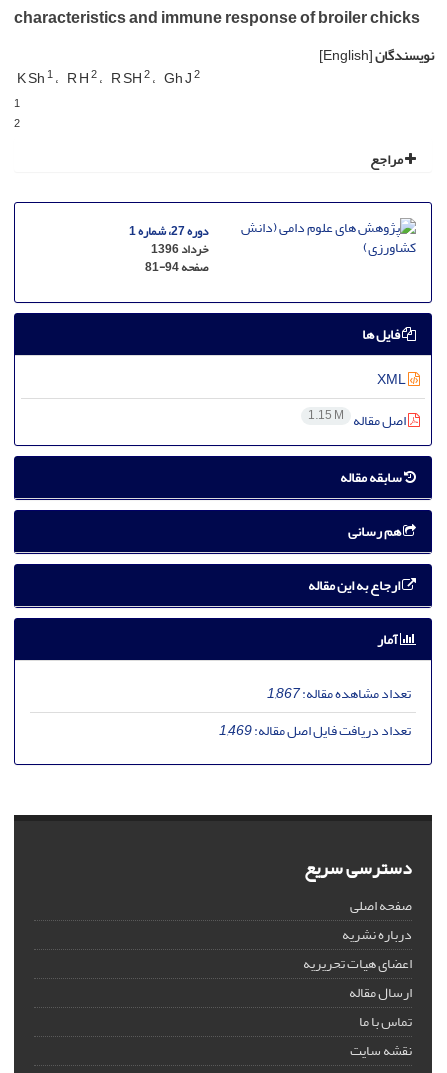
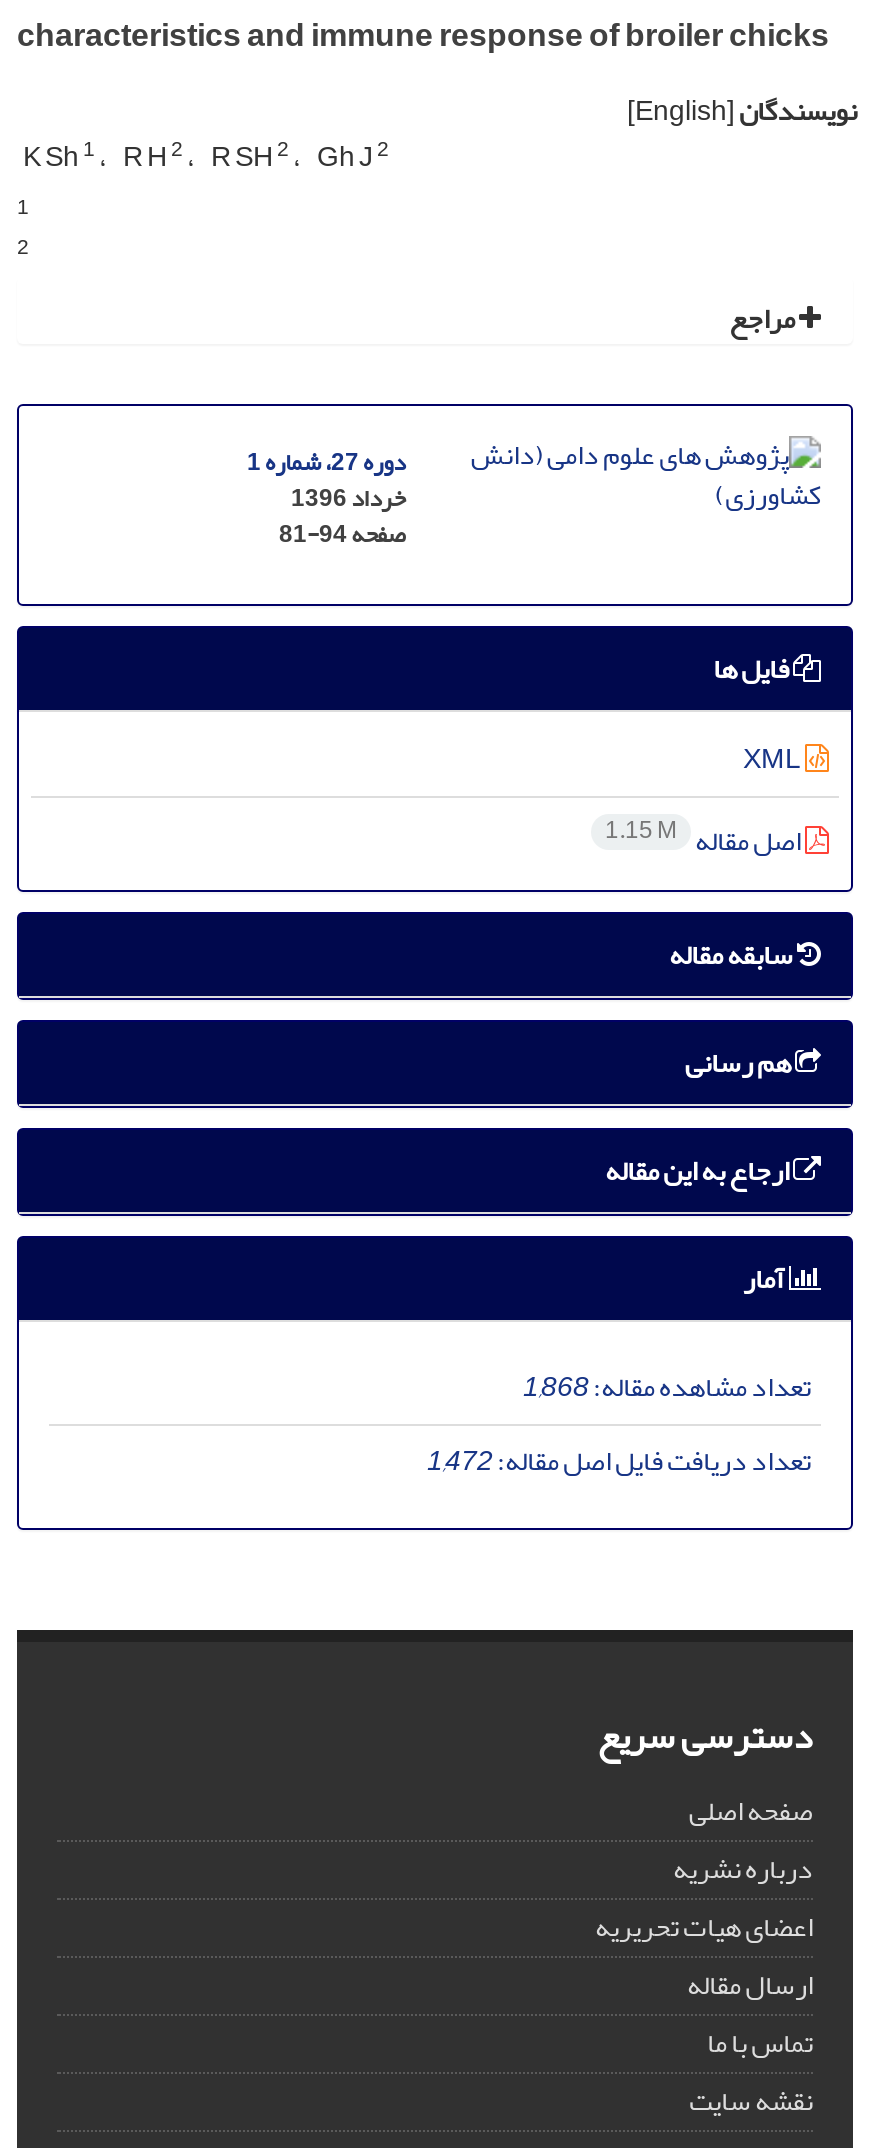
- تعداد مشاهده مقاله:1,867
+ تعداد مشاهده مقاله:1,868

- تعداد دریافت فایل اصل مقاله:1,469
+ تعداد دریافت فایل اصل مقاله:1,472
